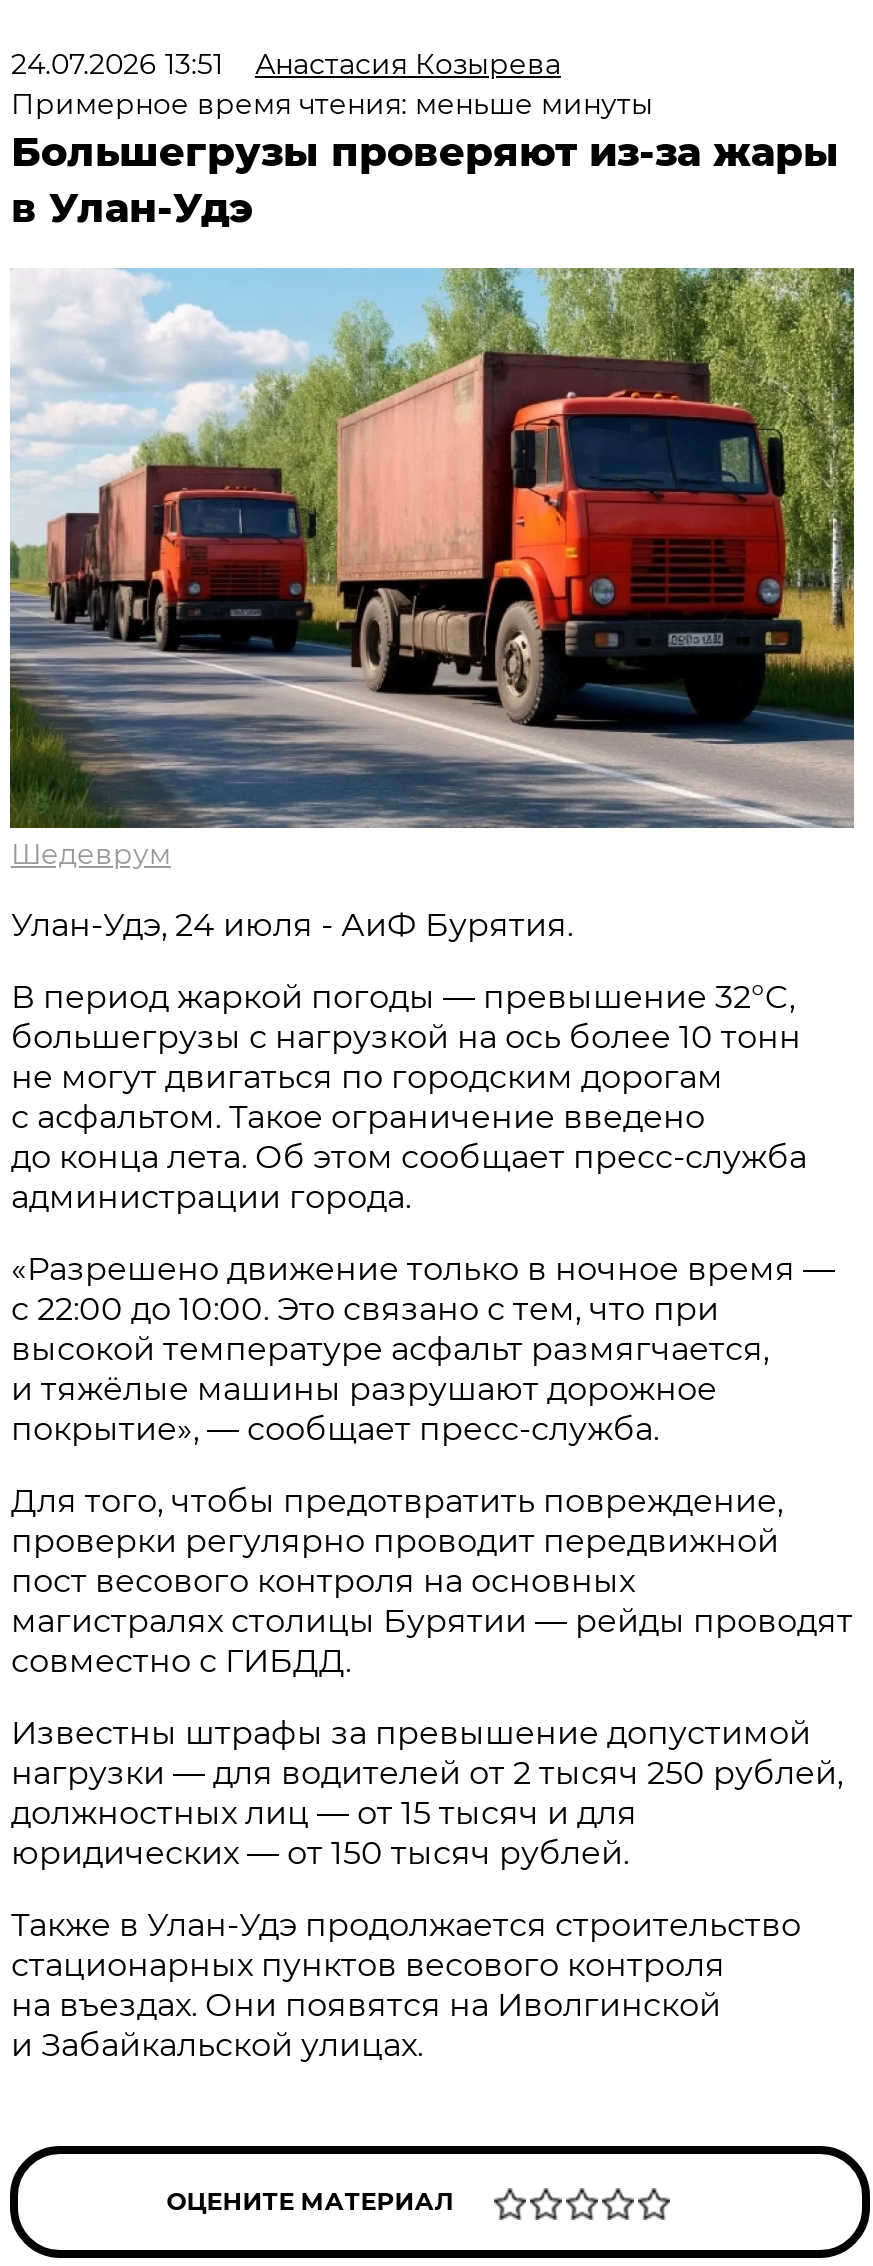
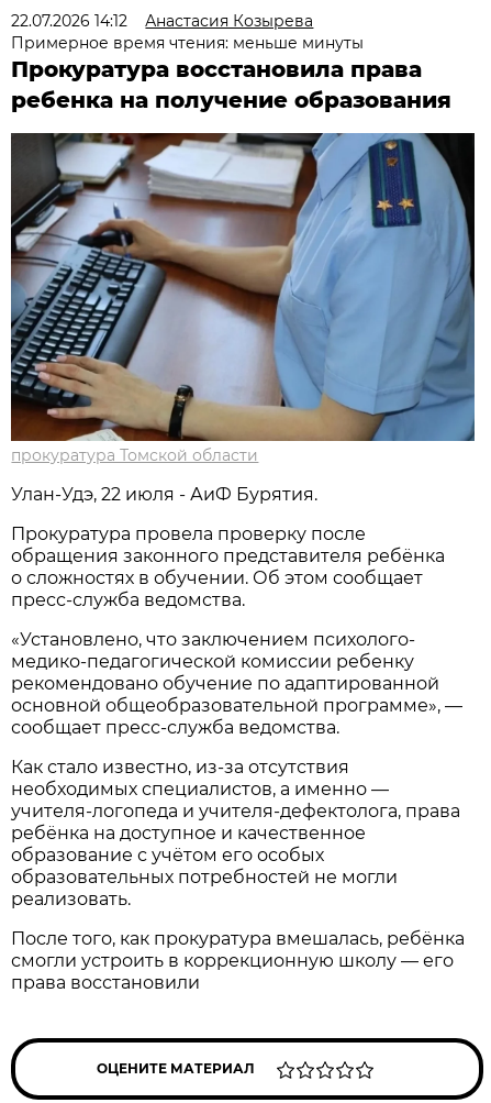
- 24.07.2026 13:51 Анастасия Козырева
+ 22.07.2026 14:12 Анастасия Козырева

- Большегрузы проверяют из-за жары
- в Улан-Удэ
+ Прокуратура восстановила права
+ ребенка на получение образования

- [image]
- Шедеврум
- Улан-Удэ, 24 июля - АиФ Бурятия.
- В период жаркой погоды — превышение 32°C,
- большегрузы с нагрузкой на ось более 10 тонн
- не могут двигаться по городским дорогам
- с асфальтом. Такое ограничение введено
- до конца лета. Об этом сообщает пресс-служба
- администрации города.
- «Разрешено движение только в ночное время —
- с 22:00 до 10:00. Это связано с тем, что при
- высокой температуре асфальт размягчается,
- и тяжёлые машины разрушают дорожное
- покрытие», — сообщает пресс-служба.
- Для того, чтобы предотвратить повреждение,
- проверки регулярно проводит передвижной
- пост весового контроля на основных
- магистралях столицы Бурятии — рейды проводят
- совместно с ГИБДД.
- Известны штрафы за превышение допустимой
- нагрузки — для водителей от 2 тысяч 250 рублей,
- должностных лиц — от 15 тысяч и для
- юридических — от 150 тысяч рублей.
- Также в Улан-Удэ продолжается строительство
- стационарных пунктов весового контроля
- на въездах. Они появятся на Иволгинской
- и Забайкальской улицах.
+ [image]
+ прокуратура Томской области
+ Улан-Удэ, 22 июля - АиФ Бурятия.
+ Прокуратура провела проверку после
+ обращения законного представителя ребёнка
+ о сложностях в обучении. Об этом сообщает
+ пресс-служба ведомства.
+ «Установлено, что заключением психолого-
+ медико-педагогической комиссии ребенку
+ рекомендовано обучение по адаптированной
+ основной общеобразовательной программе», —
+ сообщает пресс-служба ведомства.
+ Как стало известно, из-за отсутствия
+ необходимых специалистов, а именно —
+ учителя-логопеда и учителя-дефектолога, права
+ ребёнка на доступное и качественное
+ образование с учётом его особых
+ образовательных потребностей не могли
+ реализовать.
+ После того, как прокуратура вмешалась, ребёнка
+ смогли устроить в коррекционную школу — его
+ права восстановили
